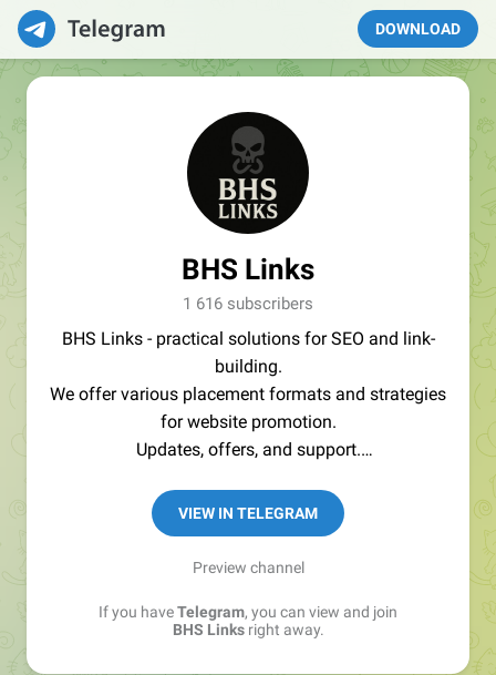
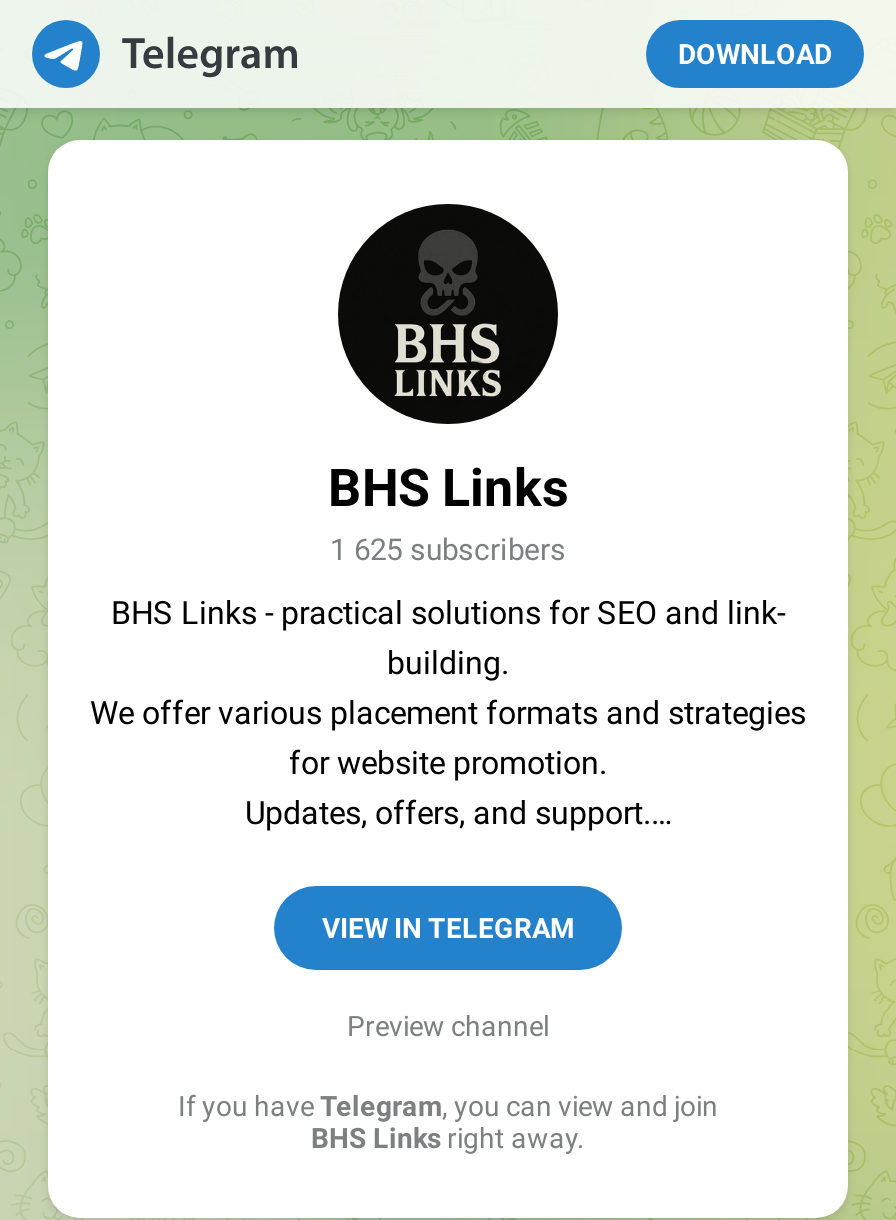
- 1 616 subscribers
+ 1 625 subscribers
